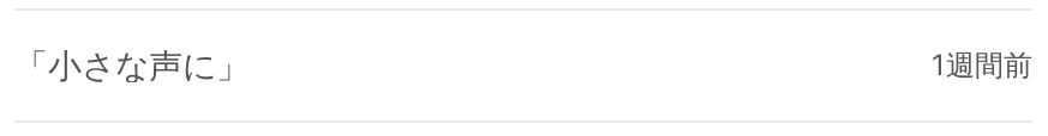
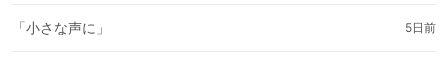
- 1週間前
+ 5日前
